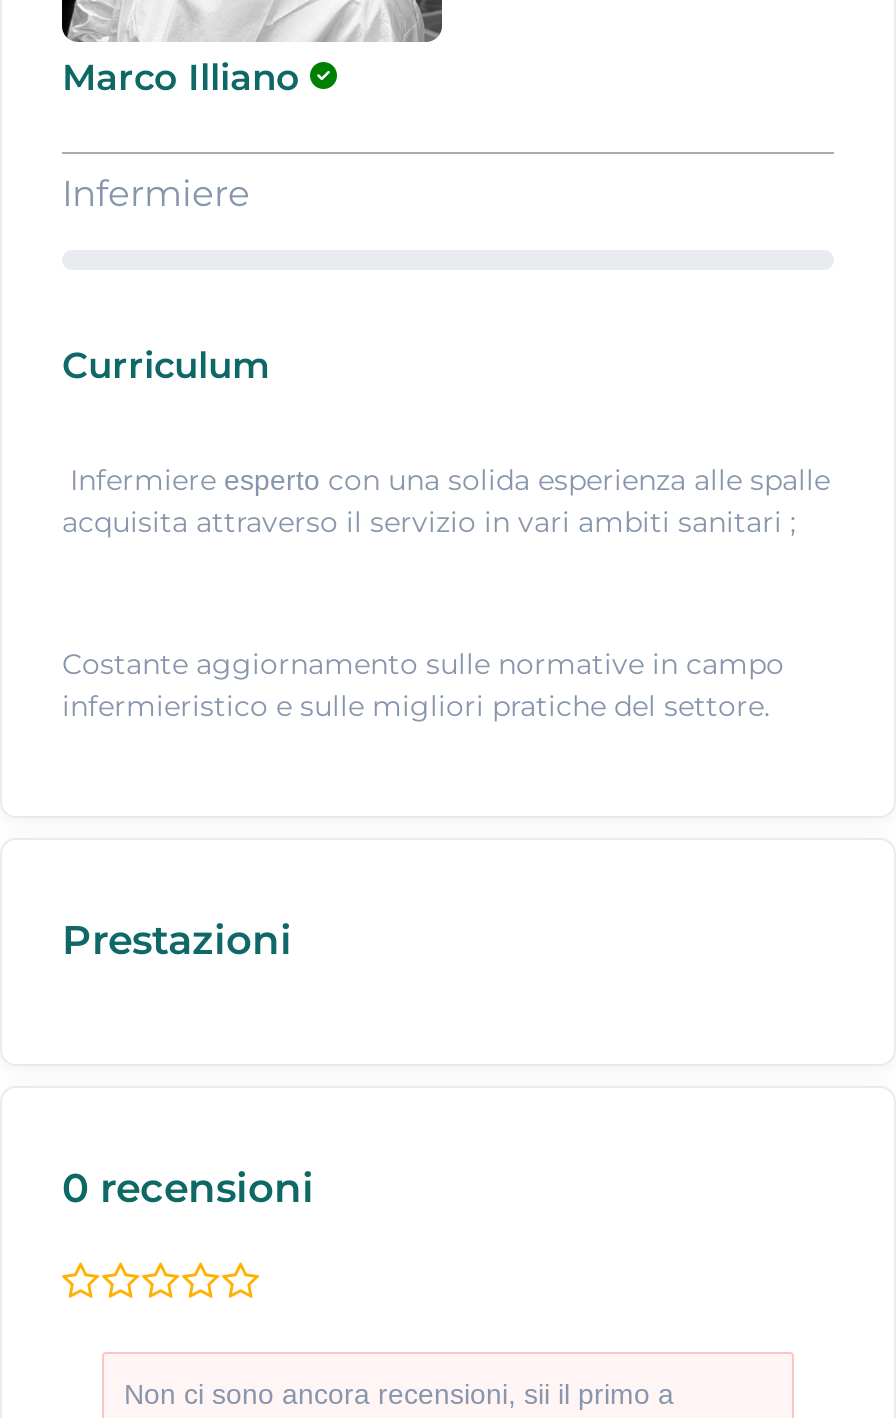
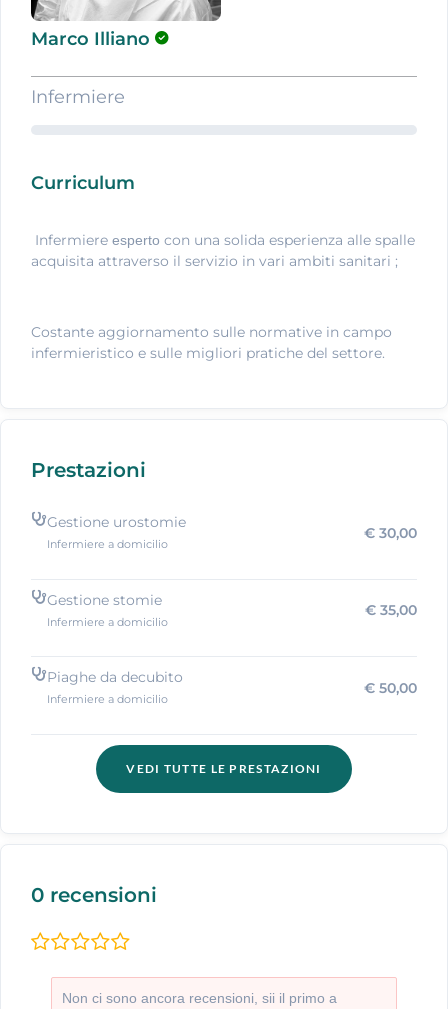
+ Gestione urostomie
+ Infermiere a domicilio

+ Gestione stomie
+ Infermiere a domicilio

+ Piaghe da decubito
+ Infermiere a domicilio

+ VEDI TUTTE LE PRESTAZIONI

+ € 30,00

+ € 50,00

+ € 35,00
